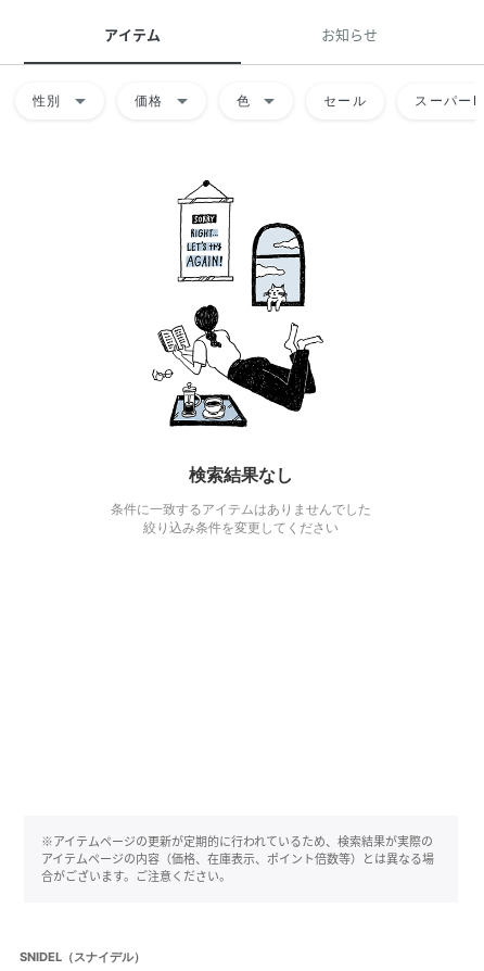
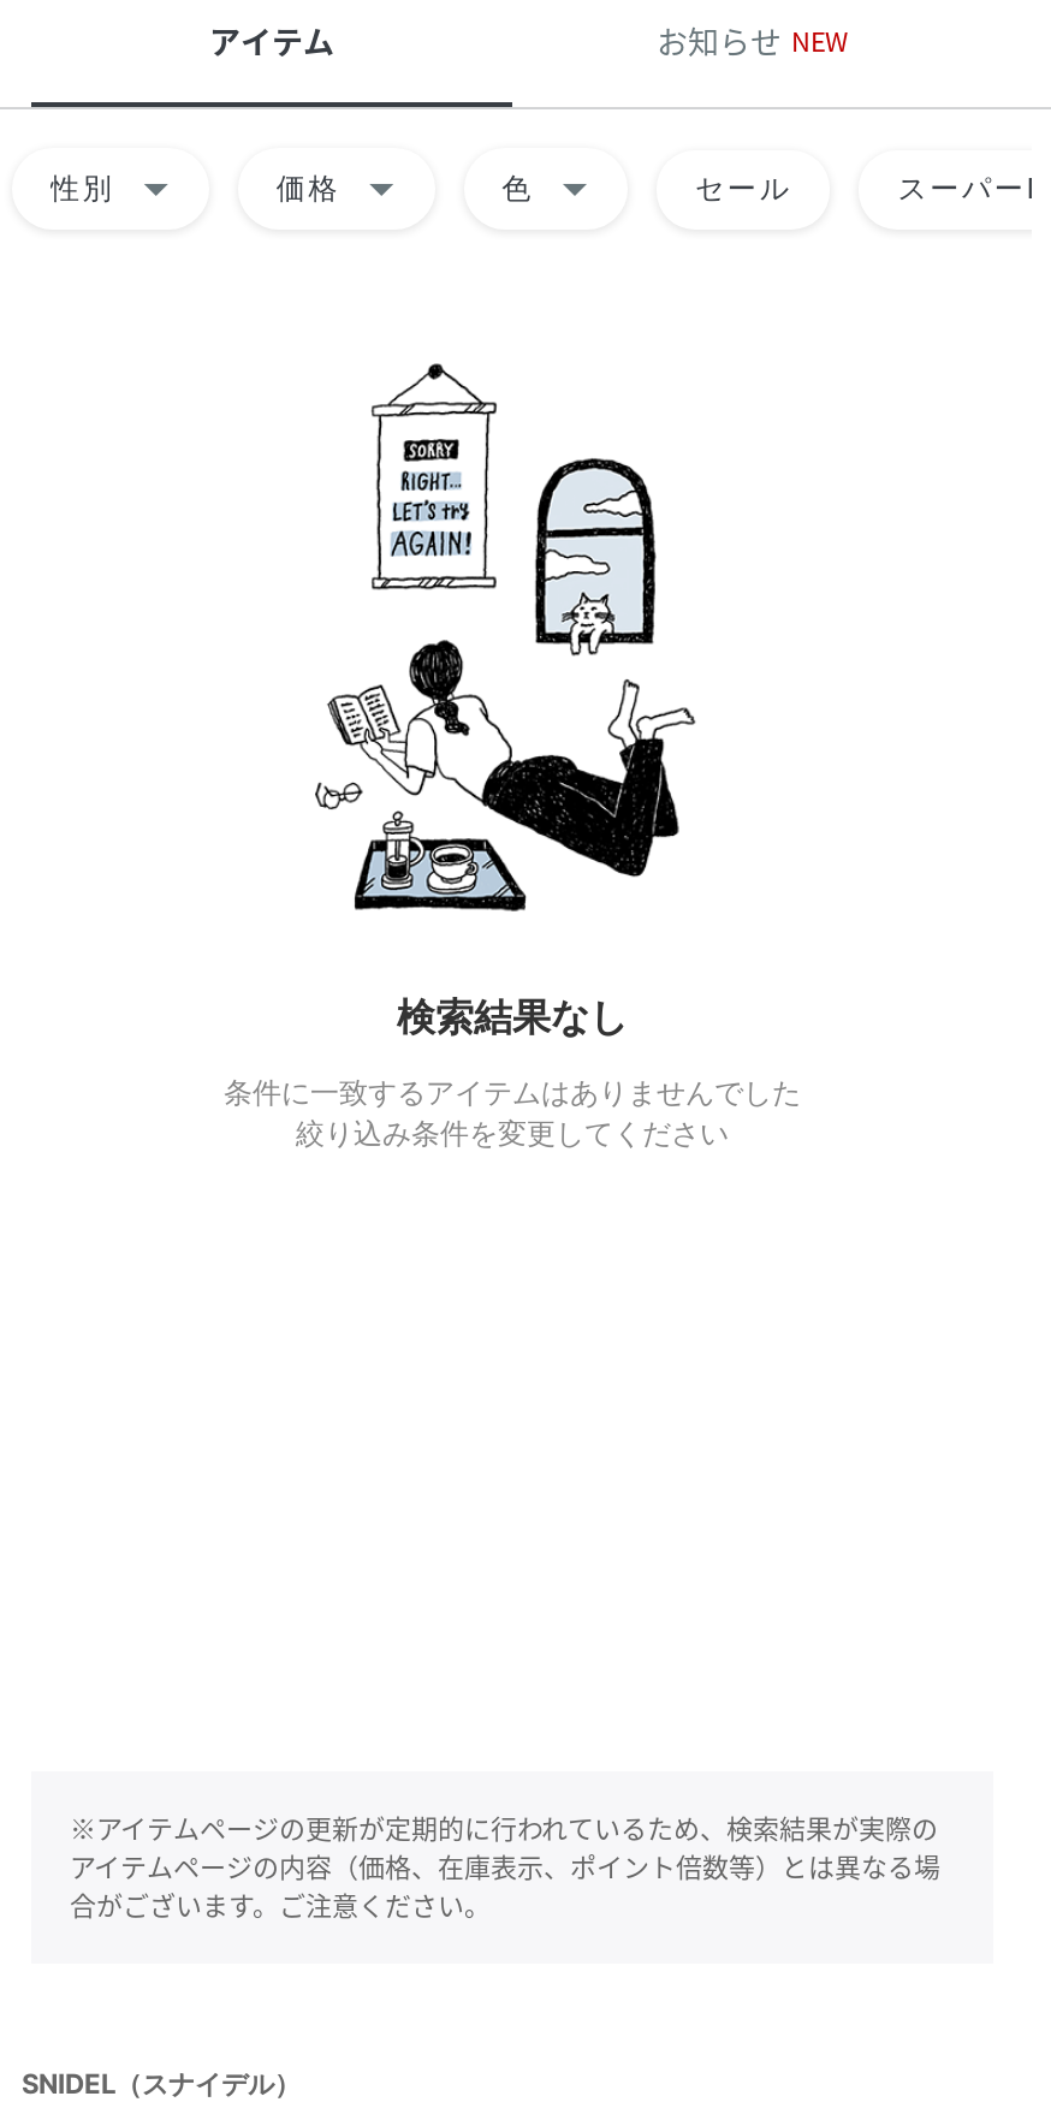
- お知らせ
+ お知らせ NEW
